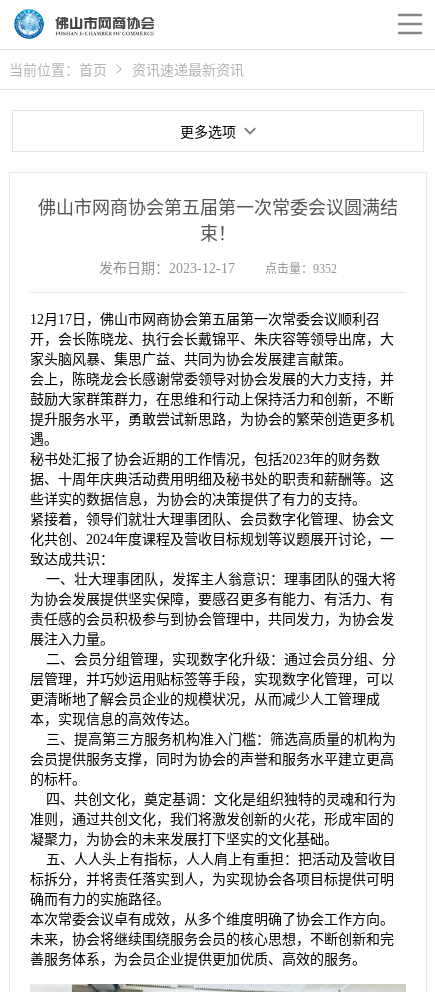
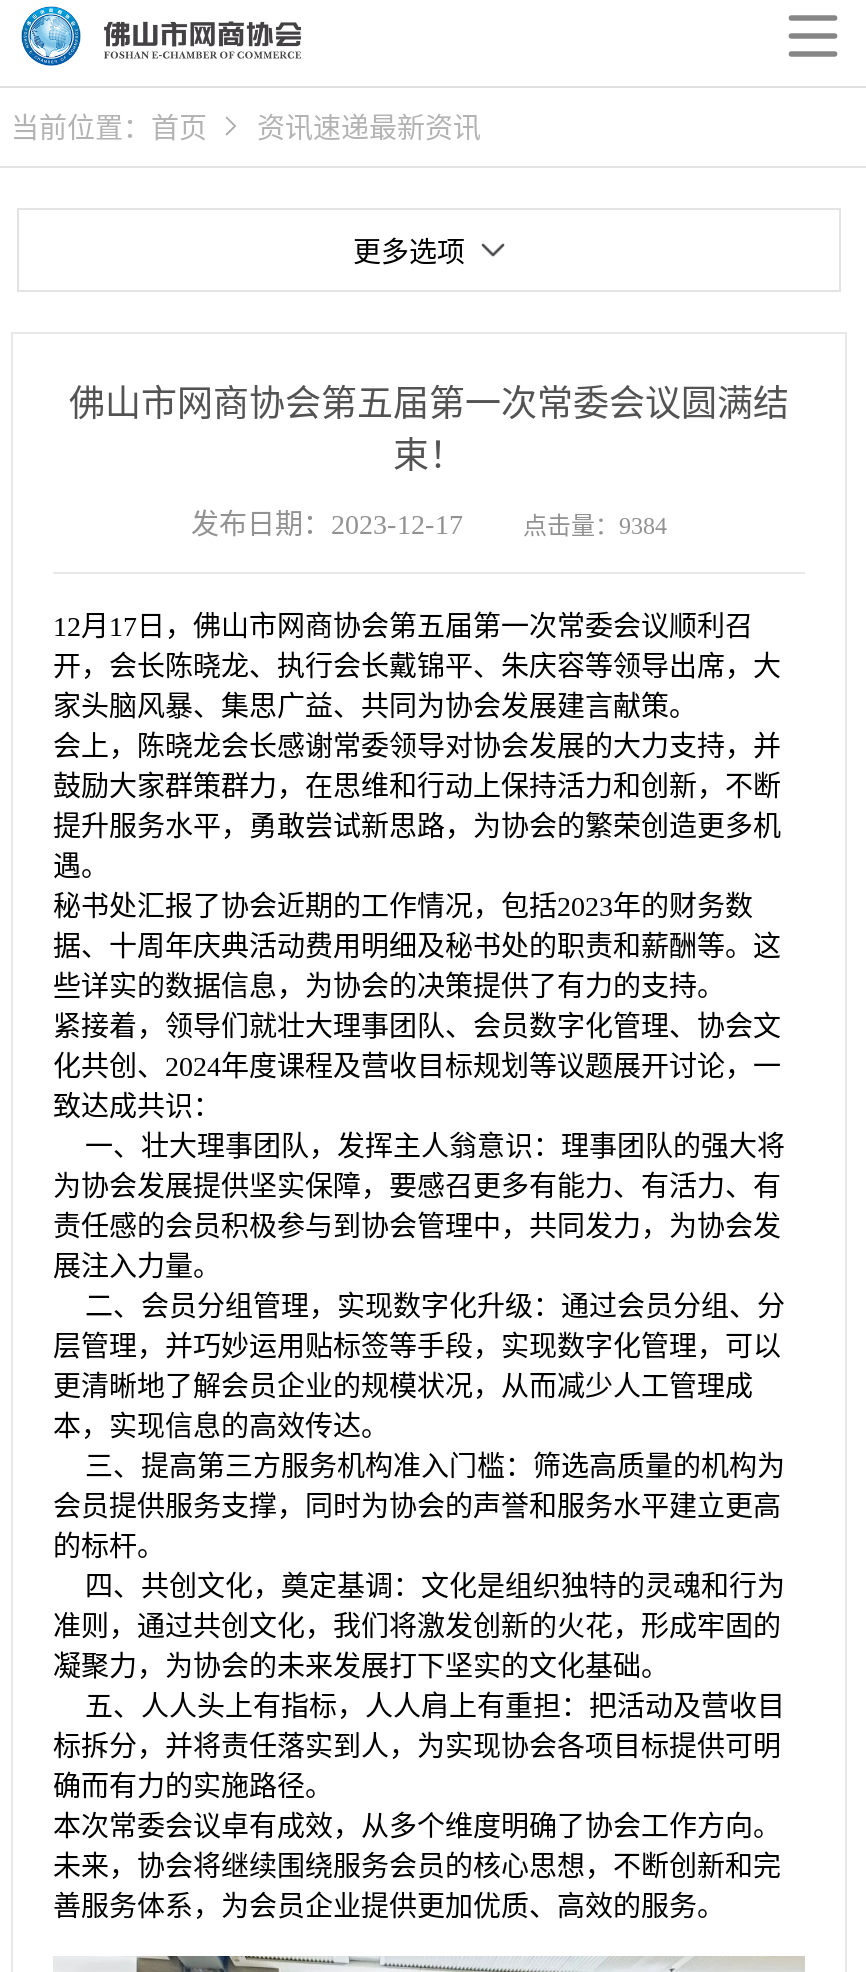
- 点击量：9352
+ 点击量：9384
